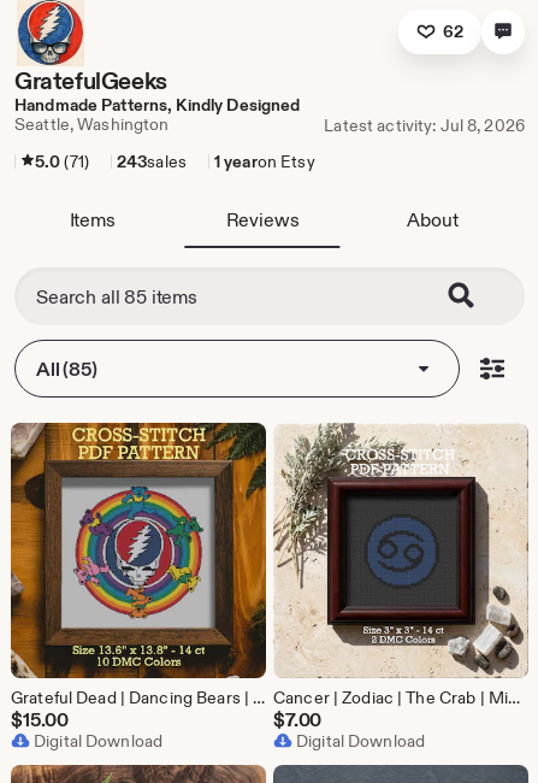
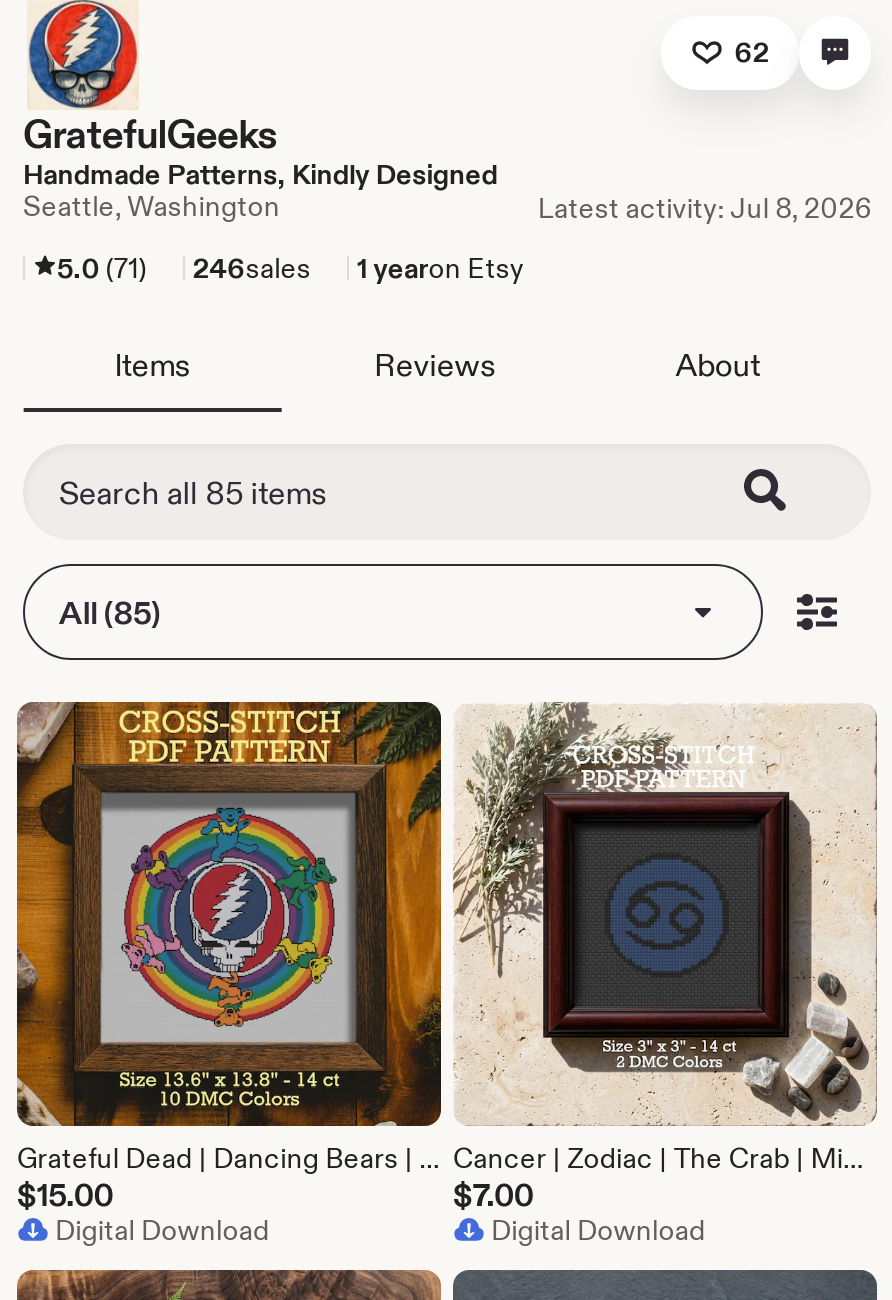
- 5.0 (71) 243sales 1 yearon Etsy
+ 5.0 (71) 246sales 1 yearon Etsy
